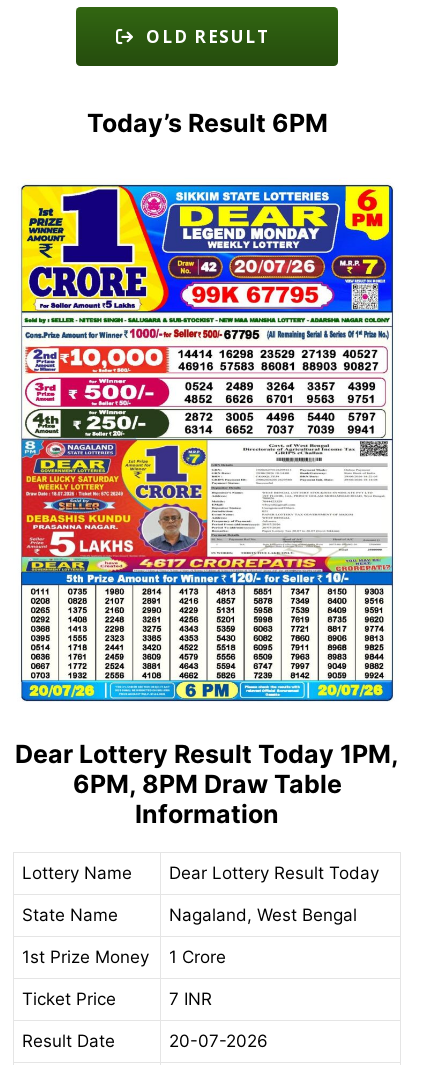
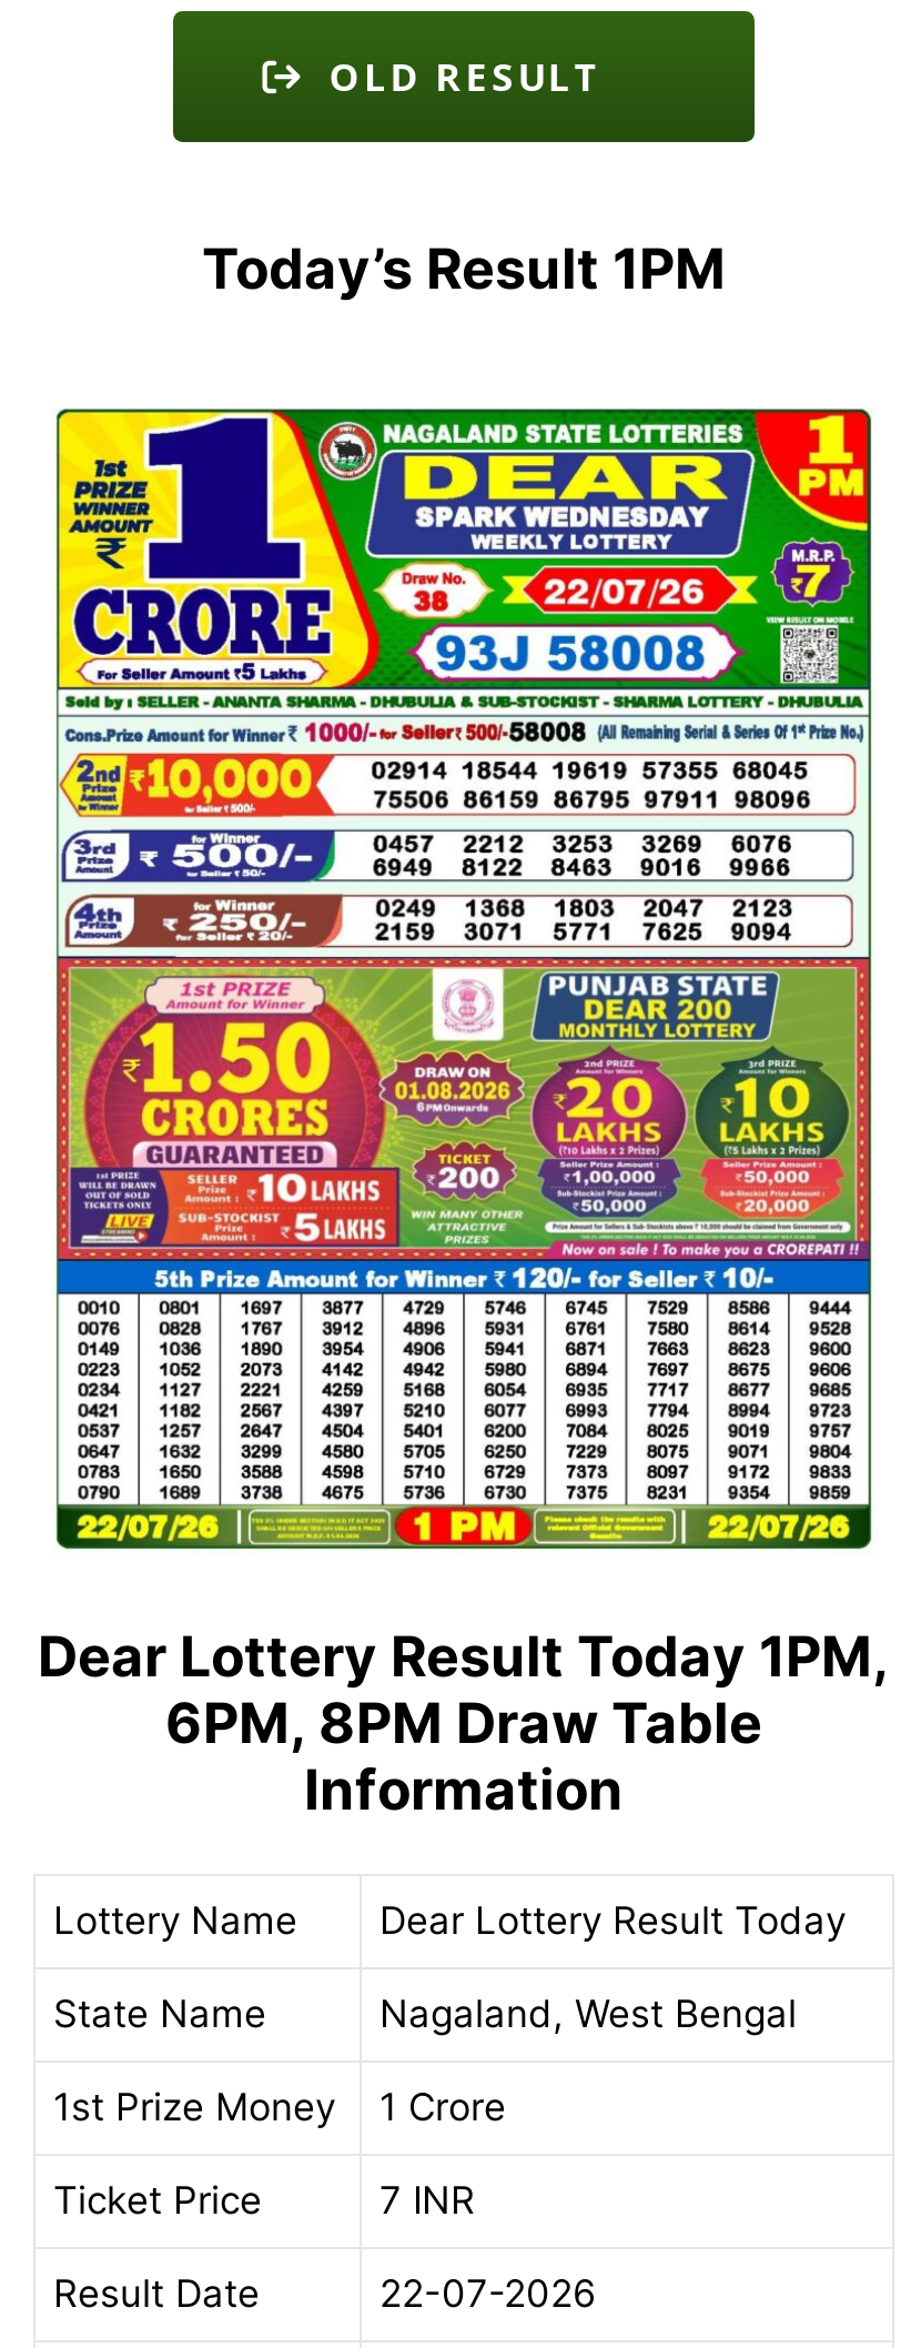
- Today’s Result 6PM
+ Today’s Result 1PM

- [image]
+ [image]

- 20-07-2026
+ 22-07-2026
